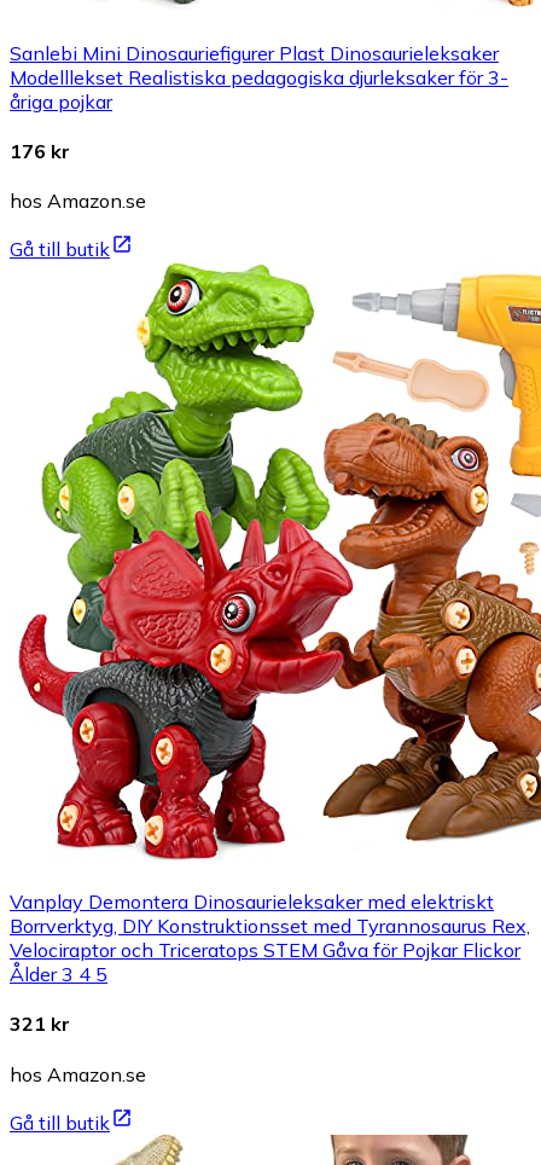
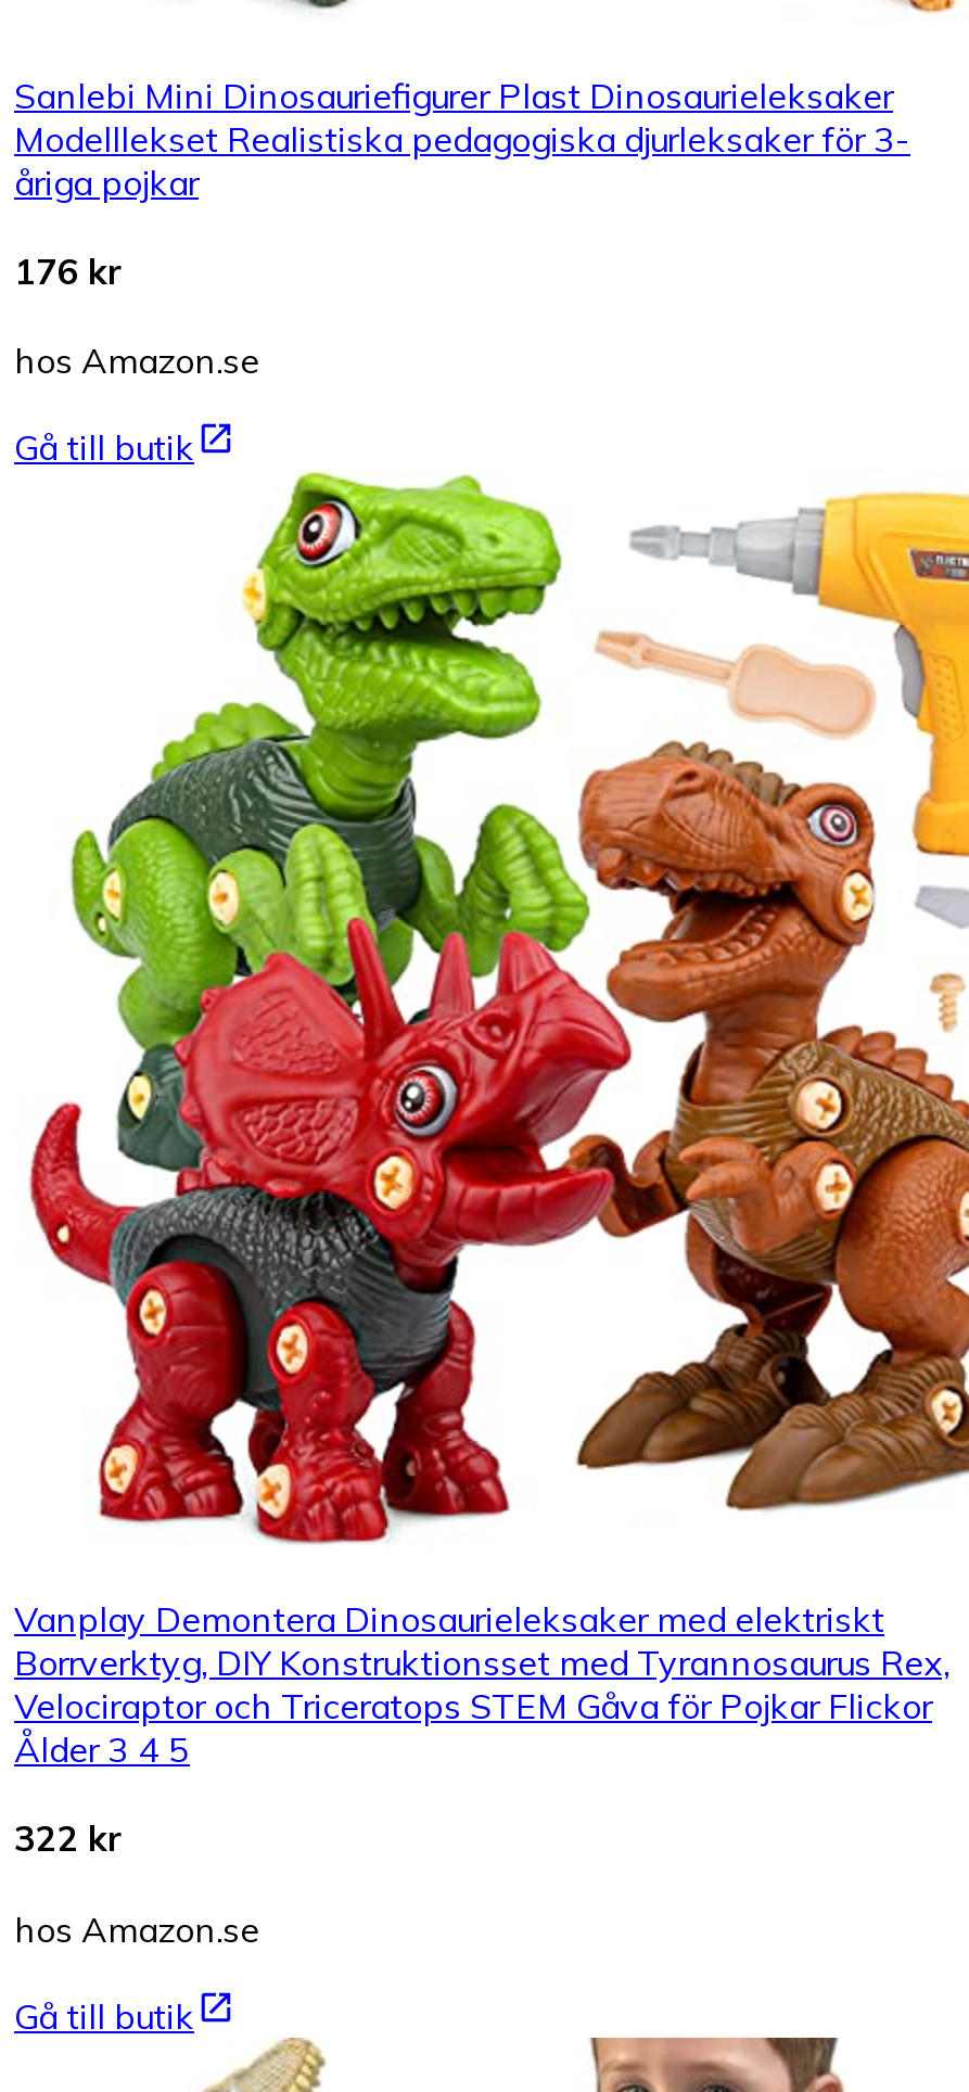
- 321 kr
+ 322 kr
